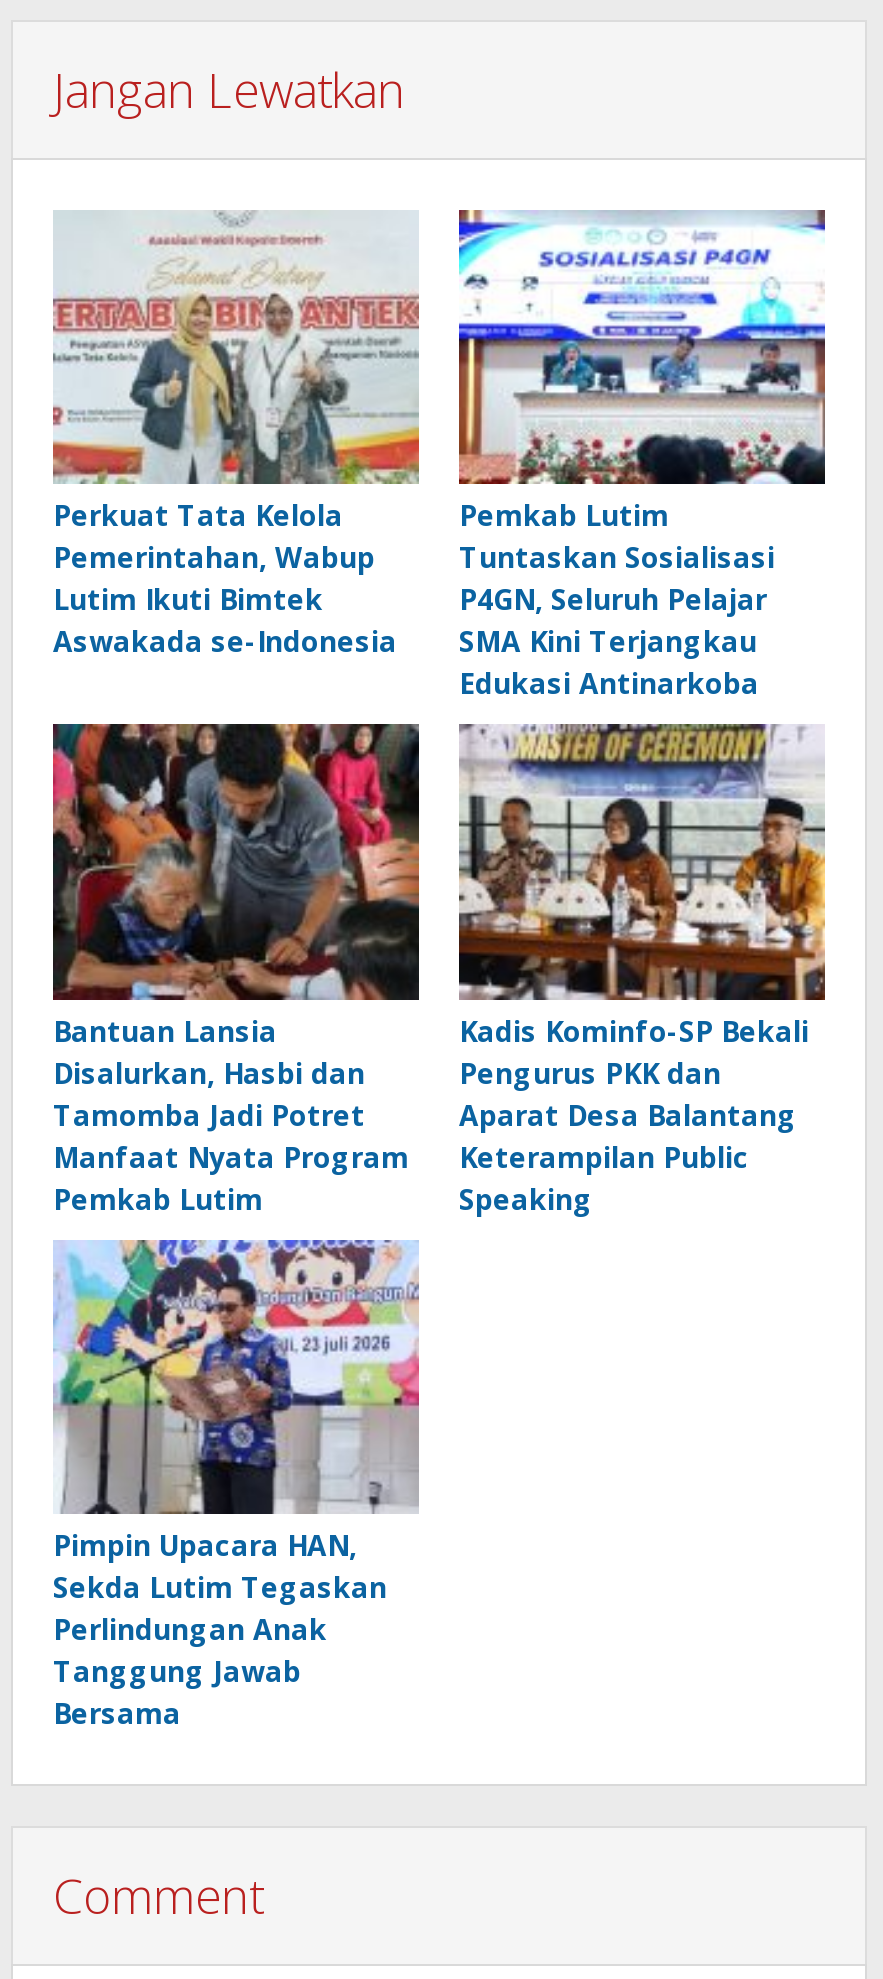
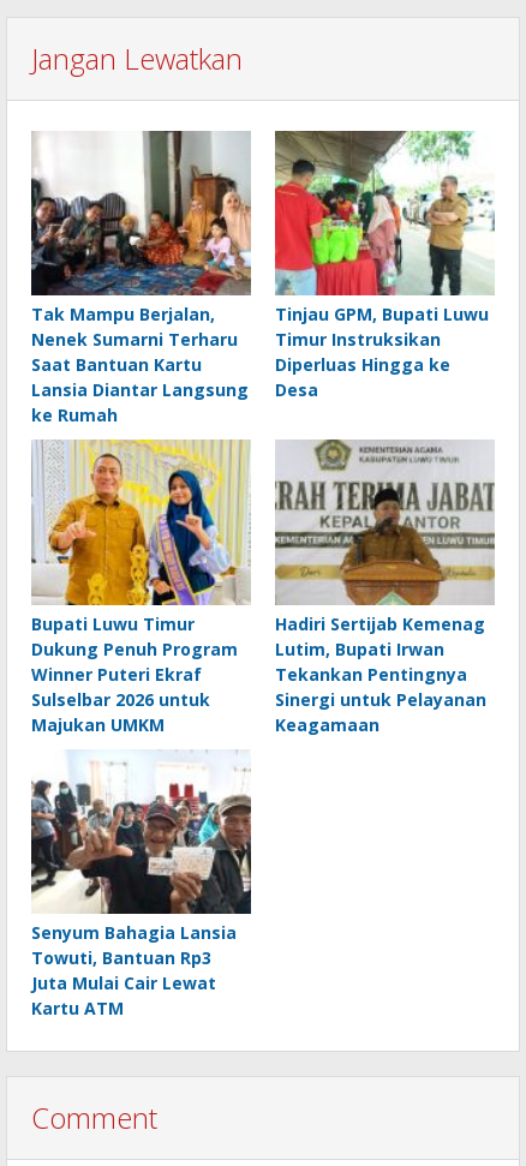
- [image]
- Perkuat Tata Kelola
- Pemerintahan, Wabup
- Lutim Ikuti Bimtek
- Aswakada se-Indonesia
+ [image]
+ Tak Mampu Berjalan,
+ Nenek Sumarni Terharu
+ Saat Bantuan Kartu
+ Lansia Diantar Langsung
+ ke Rumah

- [image]
- Pemkab Lutim
- Tuntaskan Sosialisasi
- P4GN, Seluruh Pelajar
- SMA Kini Terjangkau
- Edukasi Antinarkoba
+ [image]
+ Tinjau GPM, Bupati Luwu
+ Timur Instruksikan
+ Diperluas Hingga ke
+ Desa

- [image]
- Bantuan Lansia
- Disalurkan, Hasbi dan
- Tamomba Jadi Potret
- Manfaat Nyata Program
- Pemkab Lutim
+ [image]
+ Bupati Luwu Timur
+ Dukung Penuh Program
+ Winner Puteri Ekraf
+ Sulselbar 2026 untuk
+ Majukan UMKM

- [image]
- Kadis Kominfo-SP Bekali
- Pengurus PKK dan
- Aparat Desa Balantang
- Keterampilan Public
- Speaking
+ [image]
+ Hadiri Sertijab Kemenag
+ Lutim, Bupati Irwan
+ Tekankan Pentingnya
+ Sinergi untuk Pelayanan
+ Keagamaan

- [image]
- Pimpin Upacara HAN,
- Sekda Lutim Tegaskan
- Perlindungan Anak
- Tanggung Jawab
- Bersama
+ [image]
+ Senyum Bahagia Lansia
+ Towuti, Bantuan Rp3
+ Juta Mulai Cair Lewat
+ Kartu ATM
